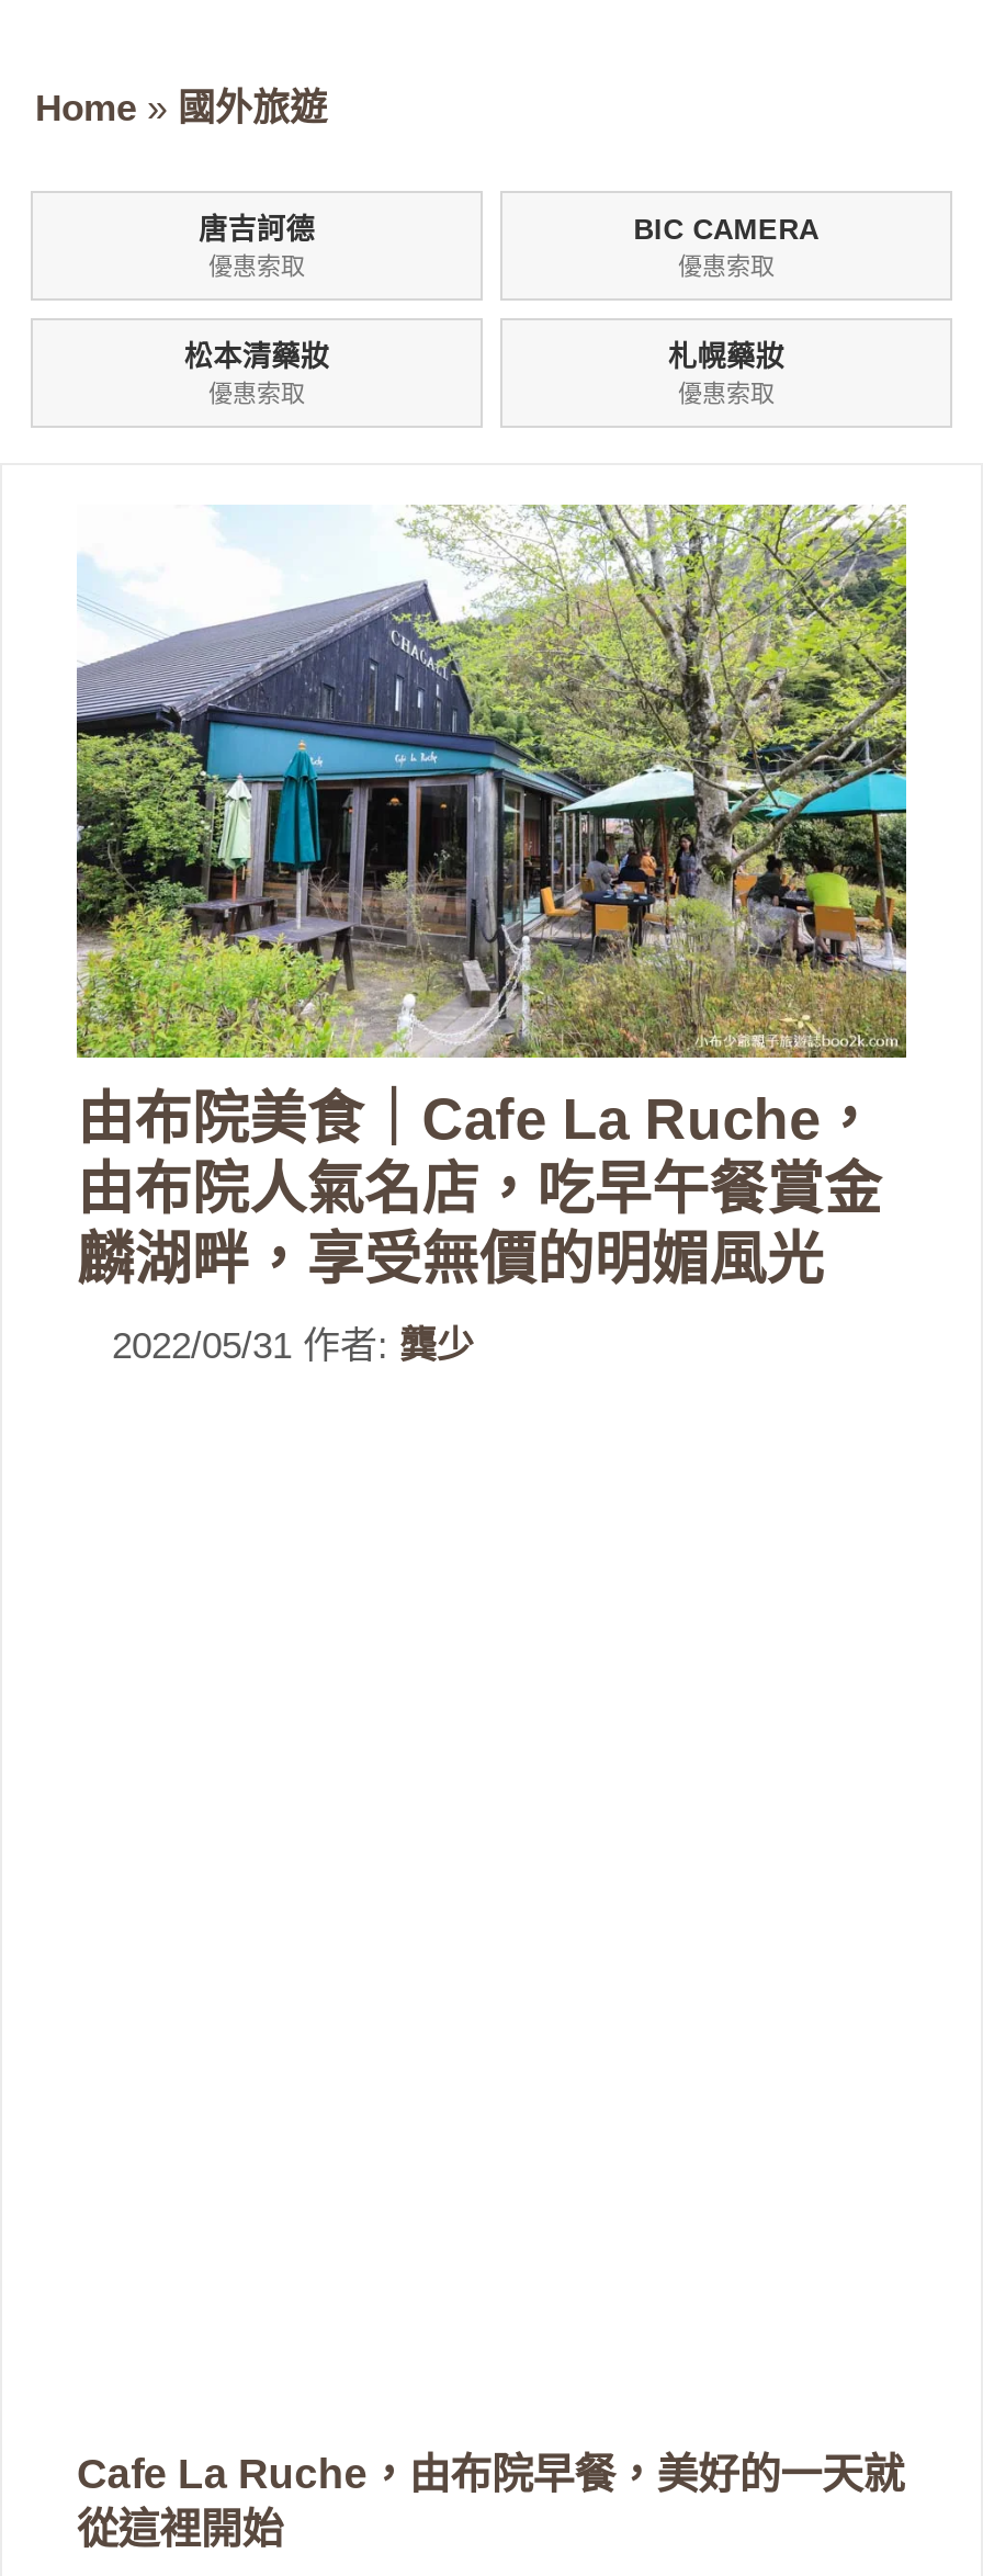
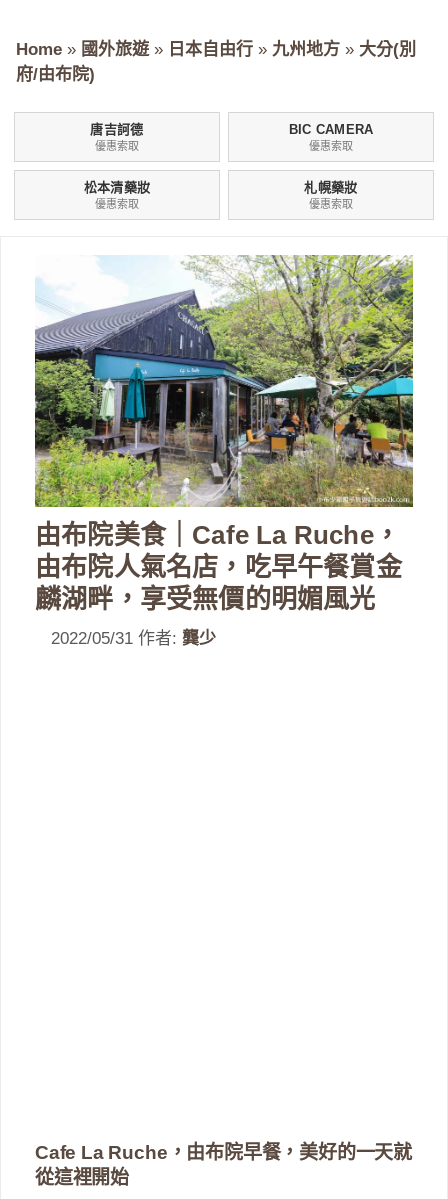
- Home»國外旅遊
+ Home»國外旅遊»日本自由行»九州地方»大分(別
+ 府/由布院)
